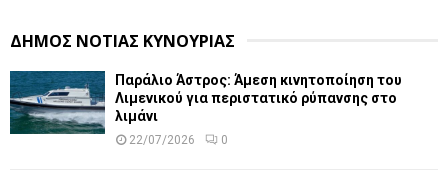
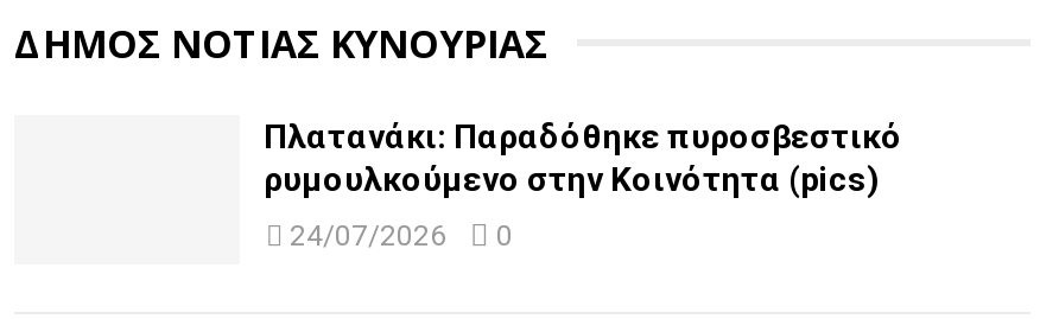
- [image]

- Παράλιο Άστρος: Άμεση κινητοποίηση του
- Λιμενικού για περιστατικό ρύπανσης στο
- λιμάνι
+ Πλατανάκι: Παραδόθηκε πυροσβεστικό
+ ρυμουλκούμενο στην Κοινότητα (pics)

- 22/07/2026 0
+ 24/07/2026 0
